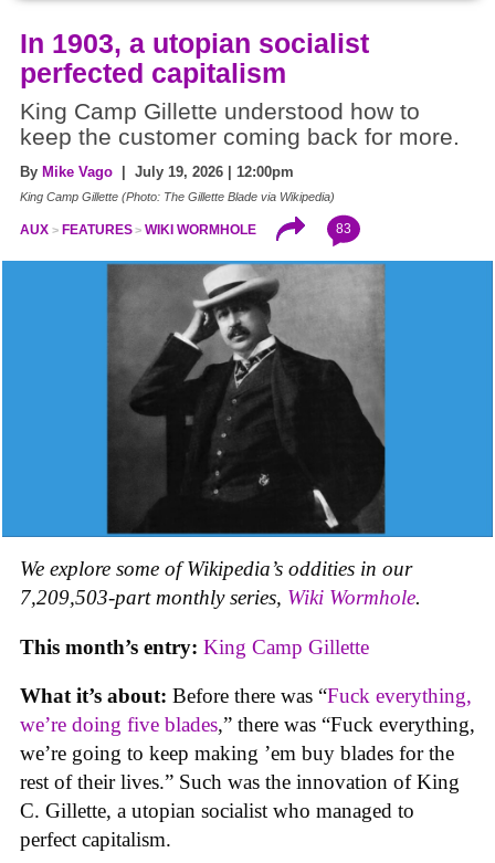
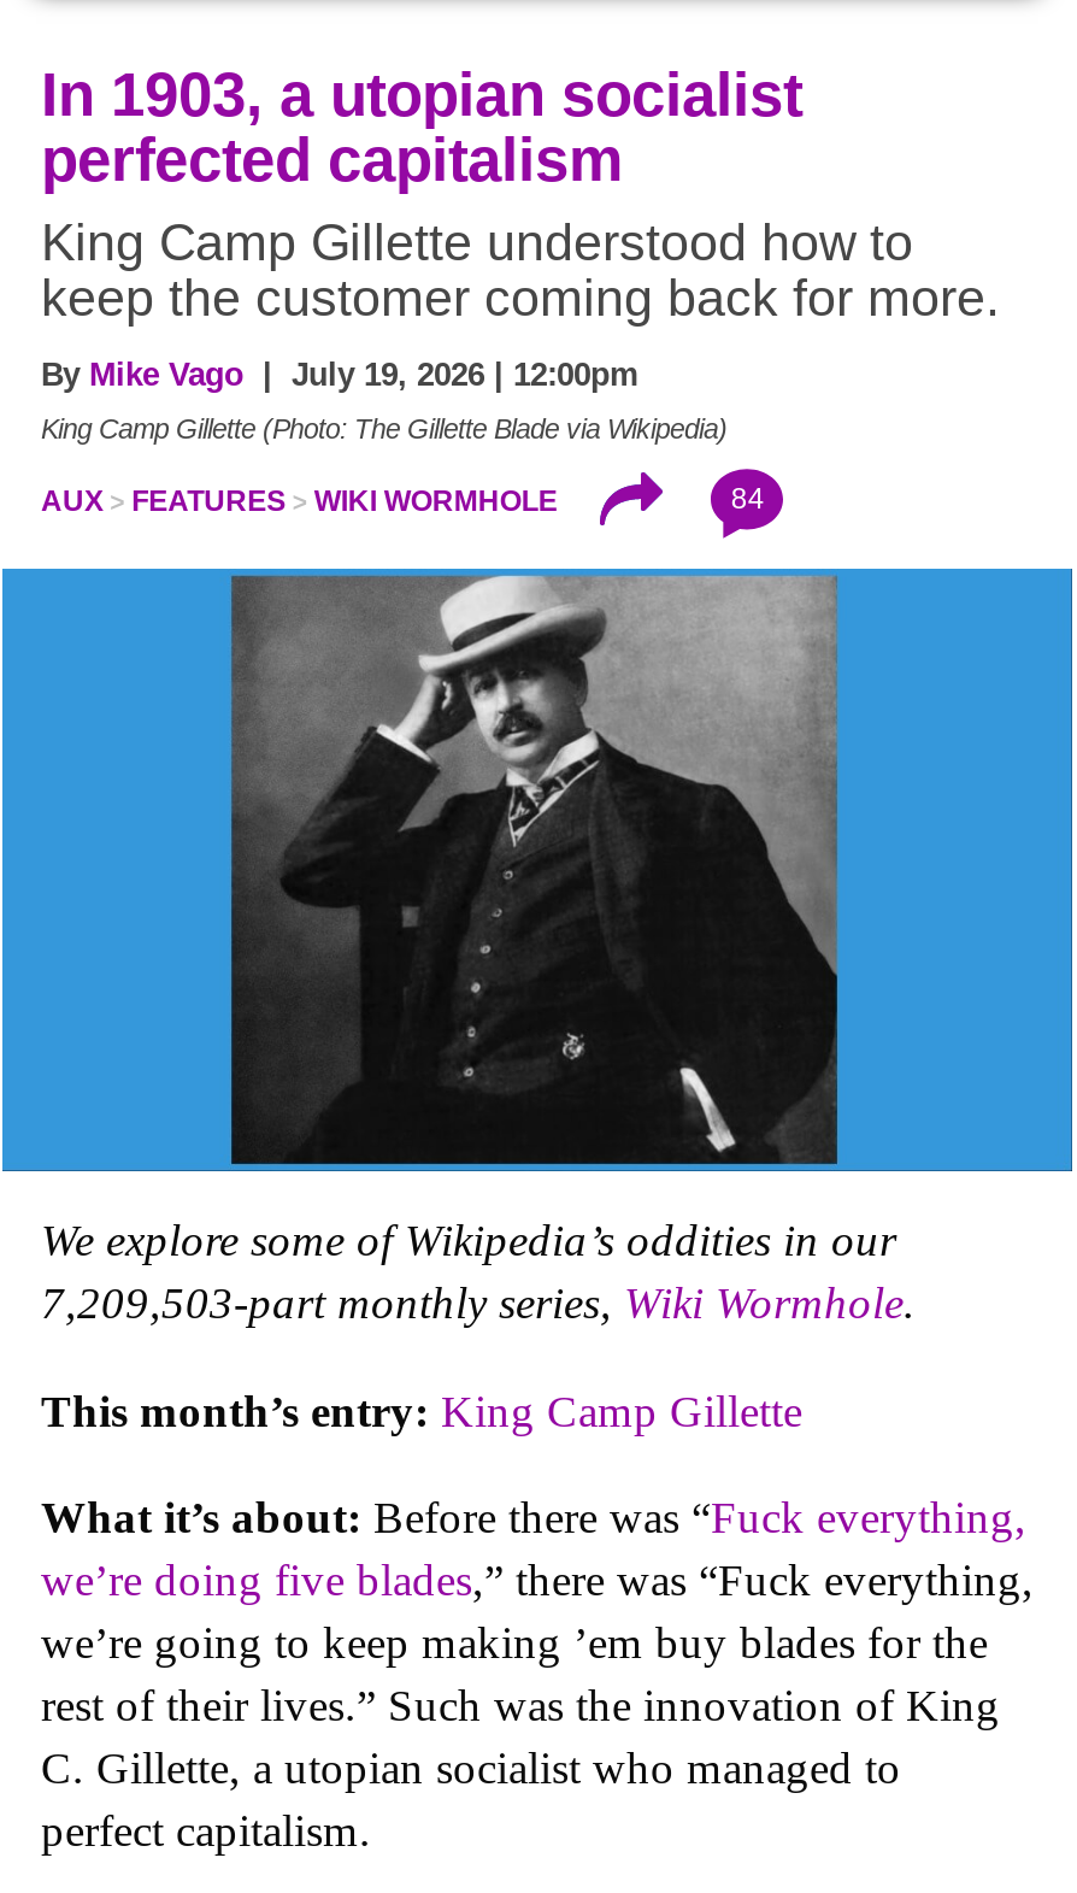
- 83
+ 84
